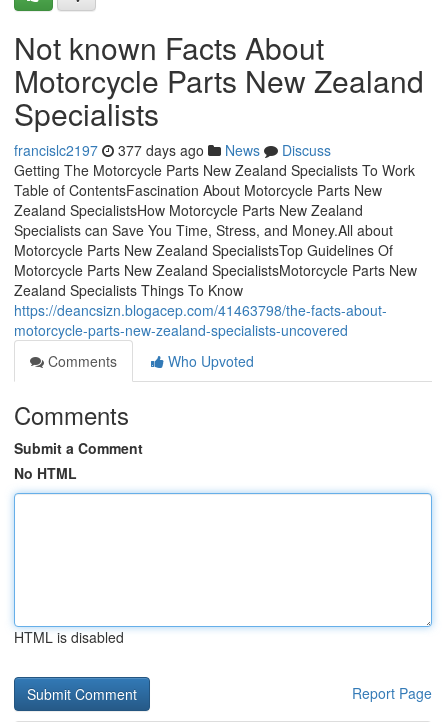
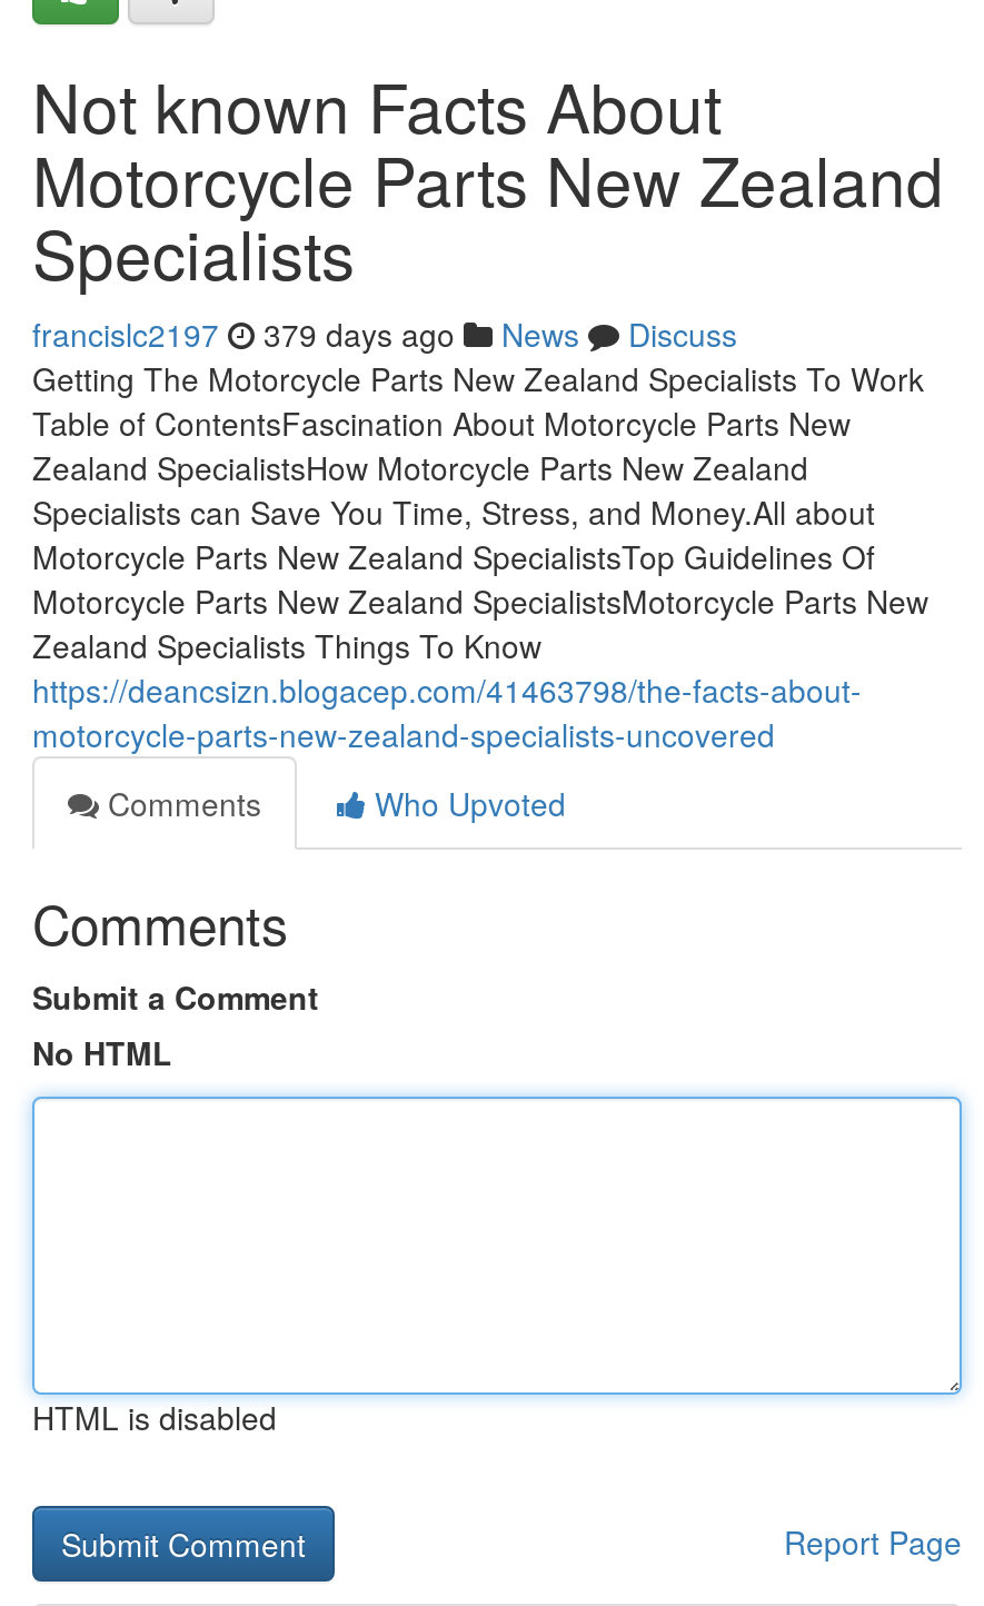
- francislc2197 377 days ago News Discuss
+ francislc2197 379 days ago News Discuss
